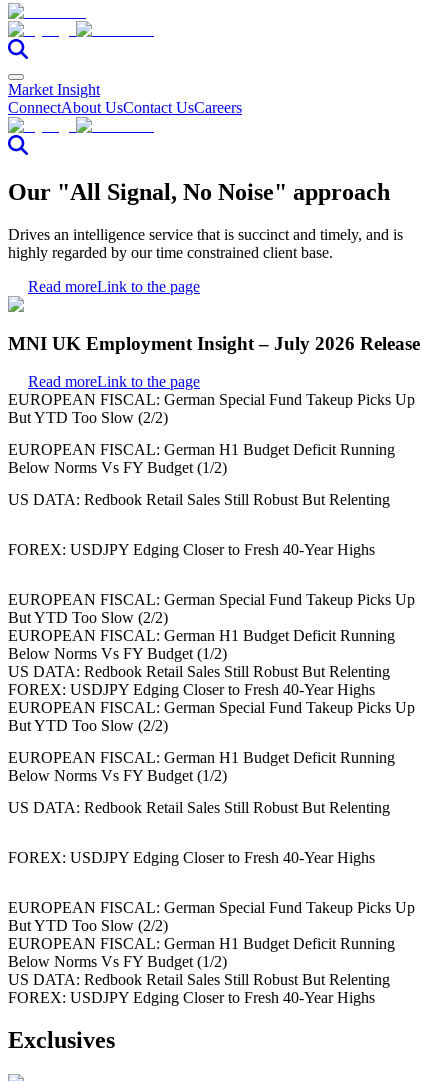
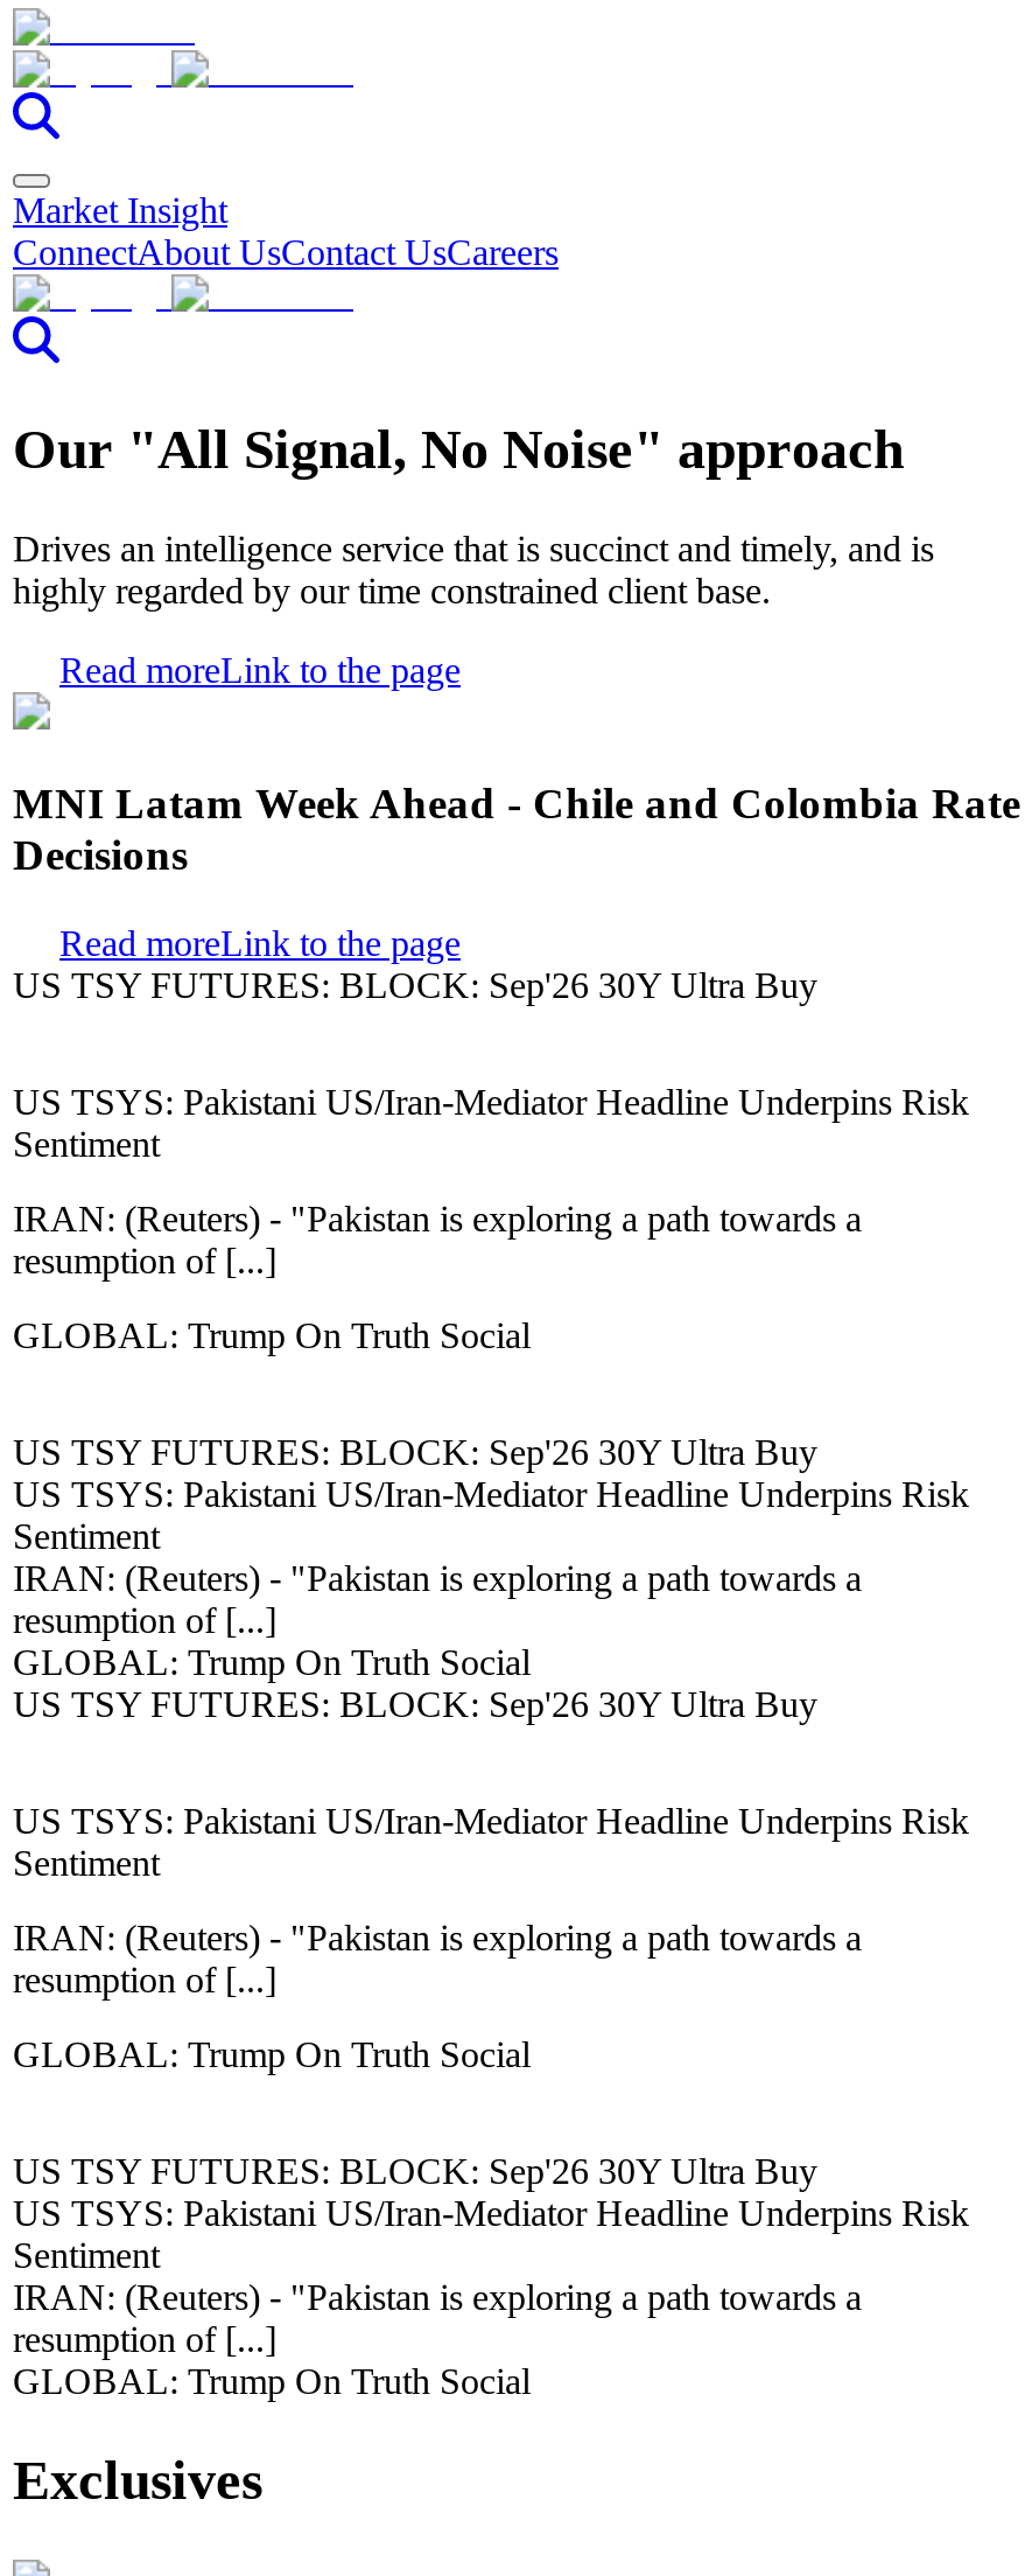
- MNI UK Employment Insight – July 2026 Release
+ MNI Latam Week Ahead - Chile and Colombia Rate
+ Decisions

- EUROPEAN FISCAL: German Special Fund Takeup Picks Up
- But YTD Too Slow (2/2)
+ US TSY FUTURES: BLOCK: Sep'26 30Y Ultra Buy

- EUROPEAN FISCAL: German H1 Budget Deficit Running
- Below Norms Vs FY Budget (1/2)
+ US TSYS: Pakistani US/Iran-Mediator Headline Underpins Risk
+ Sentiment

- US DATA: Redbook Retail Sales Still Robust But Relenting
+ IRAN: (Reuters) - "Pakistan is exploring a path towards a
+ resumption of [...]

- FOREX: USDJPY Edging Closer to Fresh 40-Year Highs
+ GLOBAL: Trump On Truth Social

- EUROPEAN FISCAL: German Special Fund Takeup Picks Up
- But YTD Too Slow (2/2)
- EUROPEAN FISCAL: German H1 Budget Deficit Running
- Below Norms Vs FY Budget (1/2)
- US DATA: Redbook Retail Sales Still Robust But Relenting
- FOREX: USDJPY Edging Closer to Fresh 40-Year Highs
- EUROPEAN FISCAL: German Special Fund Takeup Picks Up
- But YTD Too Slow (2/2)
+ US TSY FUTURES: BLOCK: Sep'26 30Y Ultra Buy
+ US TSYS: Pakistani US/Iran-Mediator Headline Underpins Risk
+ Sentiment
+ IRAN: (Reuters) - "Pakistan is exploring a path towards a
+ resumption of [...]
+ GLOBAL: Trump On Truth Social
+ US TSY FUTURES: BLOCK: Sep'26 30Y Ultra Buy

- EUROPEAN FISCAL: German H1 Budget Deficit Running
- Below Norms Vs FY Budget (1/2)
+ US TSYS: Pakistani US/Iran-Mediator Headline Underpins Risk
+ Sentiment

- US DATA: Redbook Retail Sales Still Robust But Relenting
+ IRAN: (Reuters) - "Pakistan is exploring a path towards a
+ resumption of [...]

- FOREX: USDJPY Edging Closer to Fresh 40-Year Highs
+ GLOBAL: Trump On Truth Social

- EUROPEAN FISCAL: German Special Fund Takeup Picks Up
- But YTD Too Slow (2/2)
- EUROPEAN FISCAL: German H1 Budget Deficit Running
- Below Norms Vs FY Budget (1/2)
- US DATA: Redbook Retail Sales Still Robust But Relenting
- FOREX: USDJPY Edging Closer to Fresh 40-Year Highs
+ US TSY FUTURES: BLOCK: Sep'26 30Y Ultra Buy
+ US TSYS: Pakistani US/Iran-Mediator Headline Underpins Risk
+ Sentiment
+ IRAN: (Reuters) - "Pakistan is exploring a path towards a
+ resumption of [...]
+ GLOBAL: Trump On Truth Social
